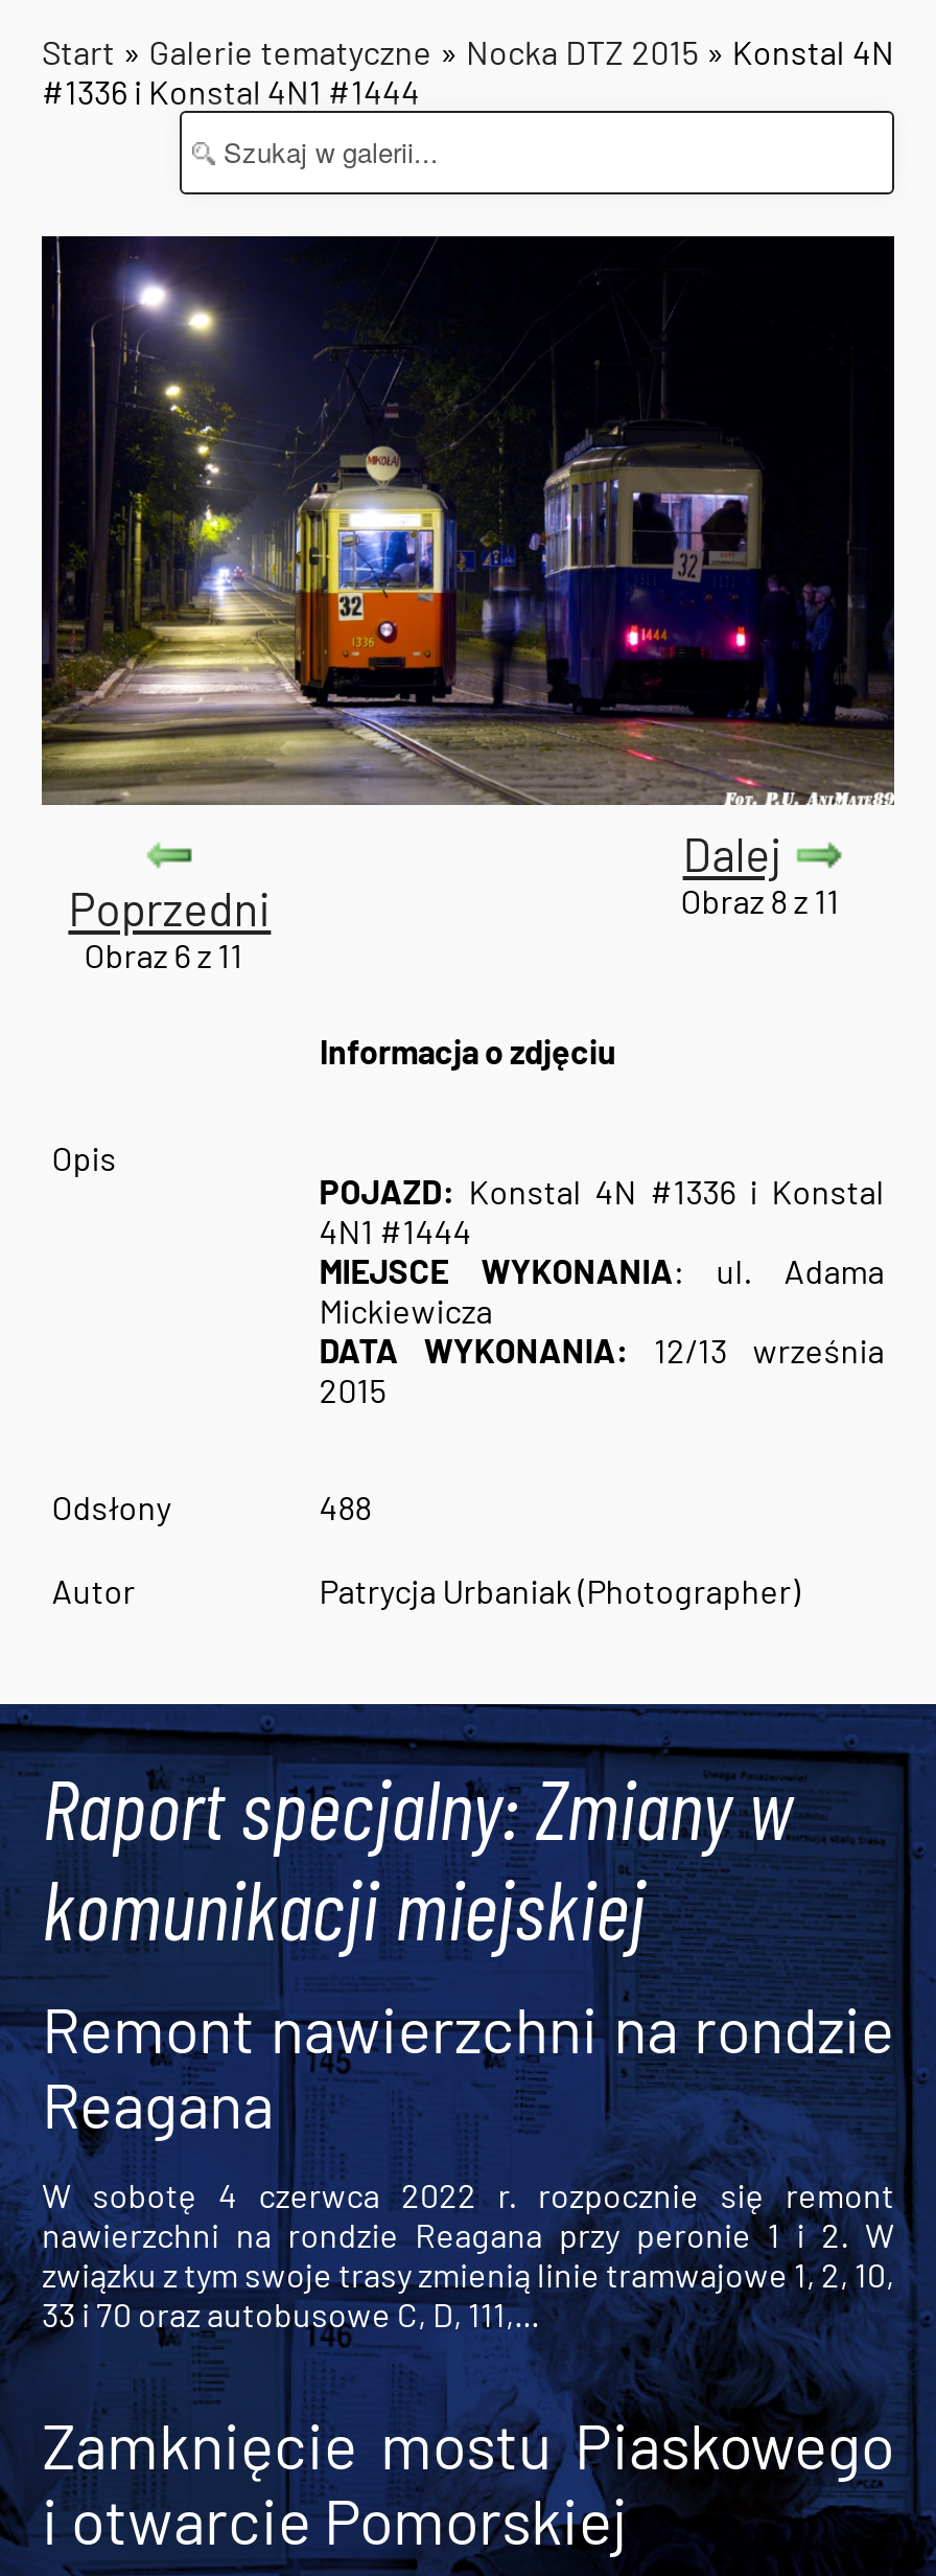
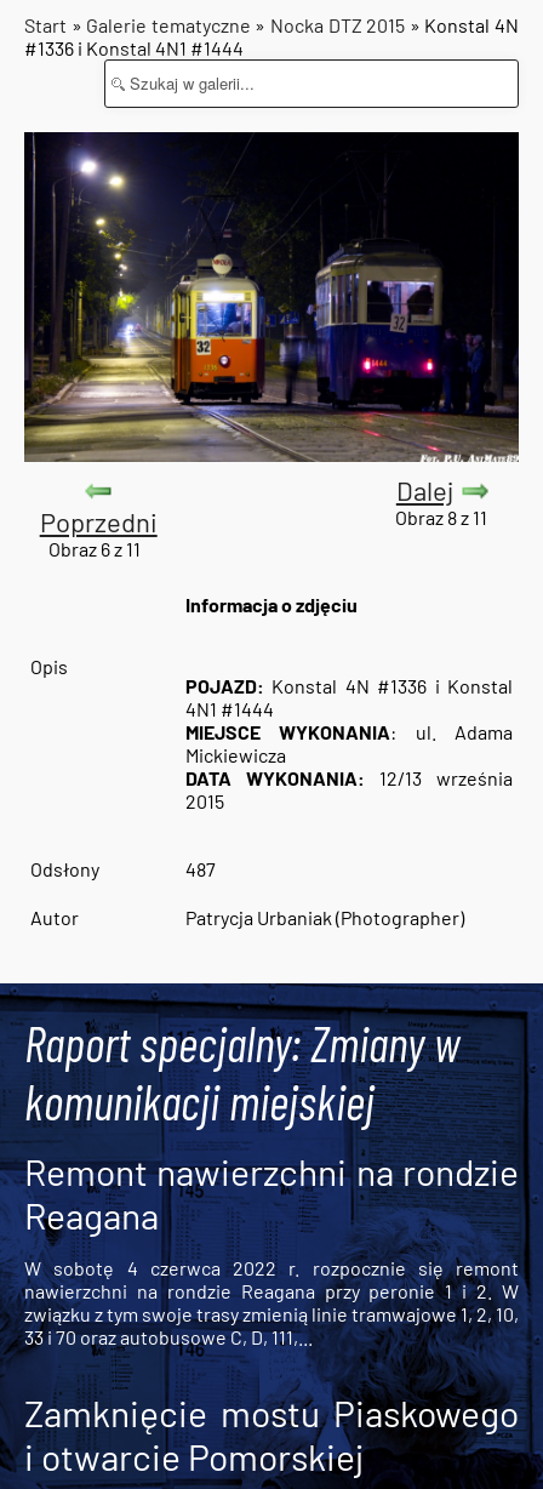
- 488
+ 487
